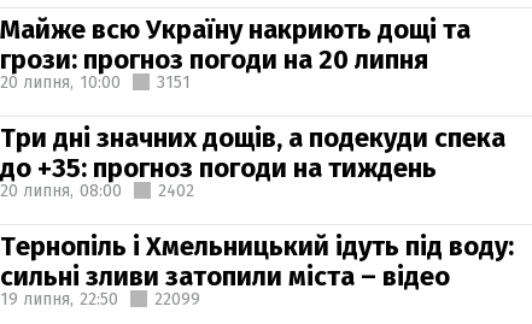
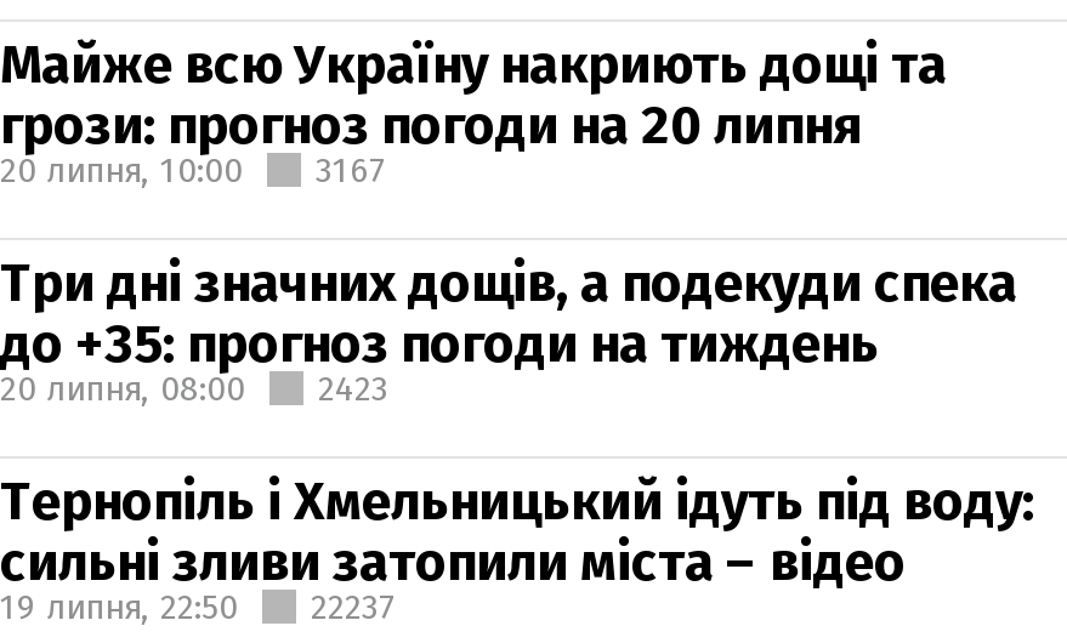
- 20 липня, 10:00 3151
+ 20 липня, 10:00 3167

- 20 липня, 08:00 2402
+ 20 липня, 08:00 2423

- 19 липня, 22:50 22099
+ 19 липня, 22:50 22237
